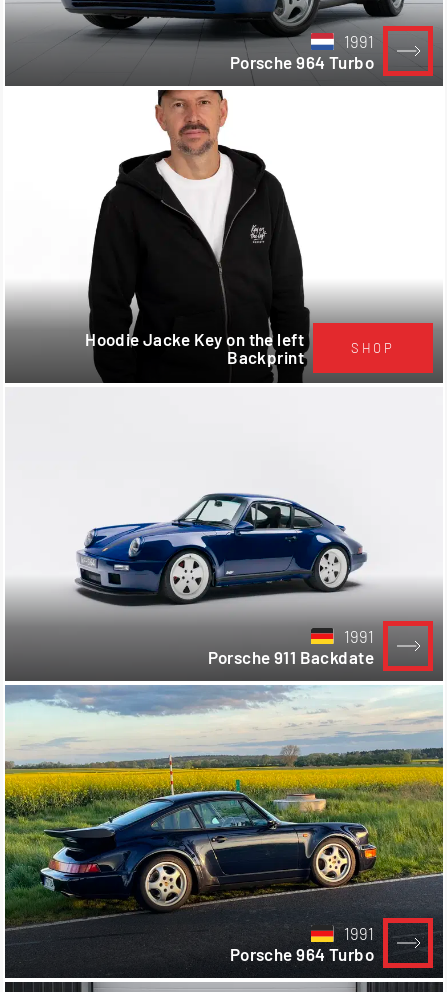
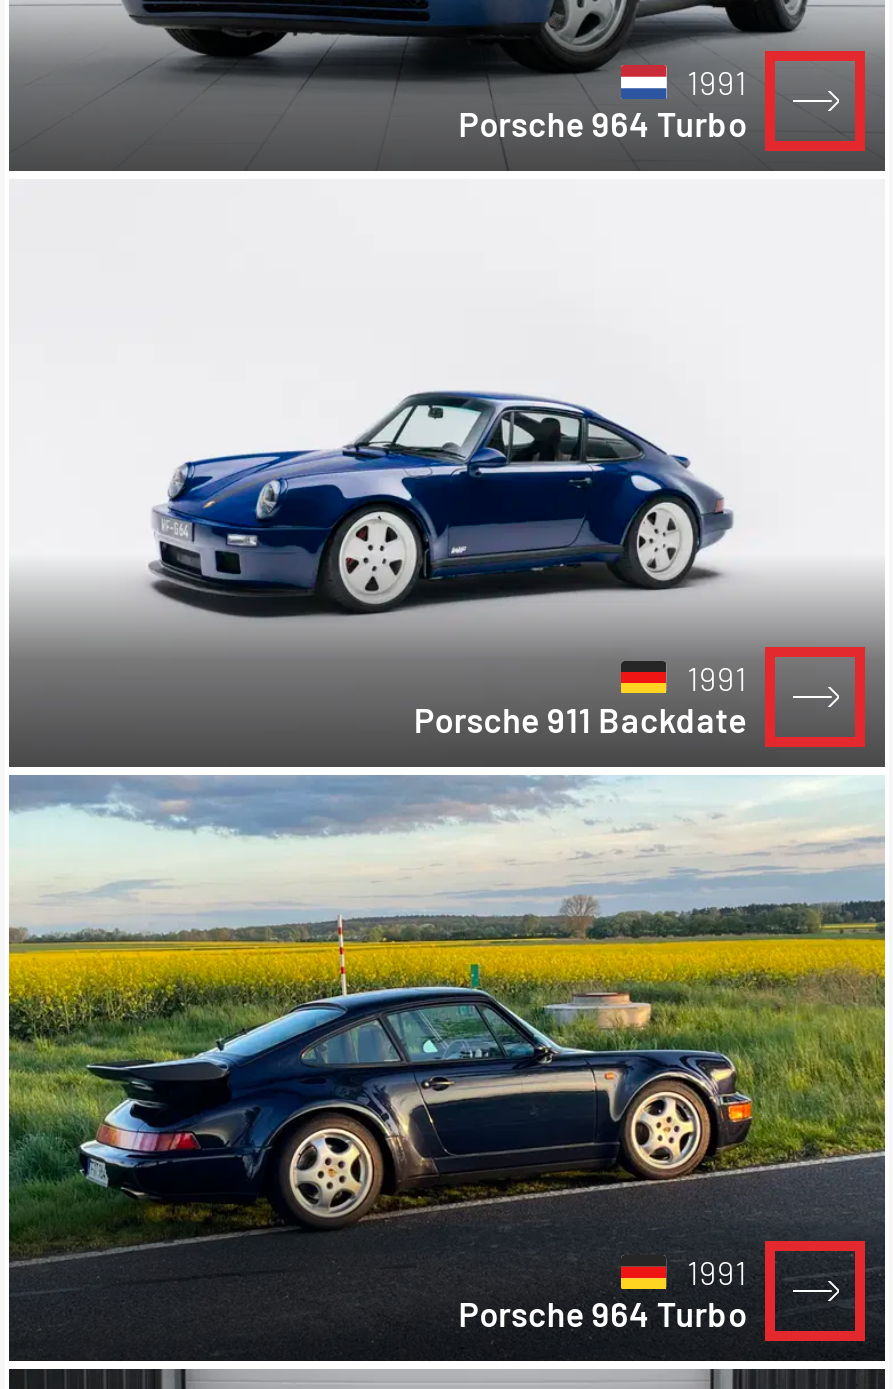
- [image]
- Hoodie Jacke Key on the left
- Backprint
- SHOP
